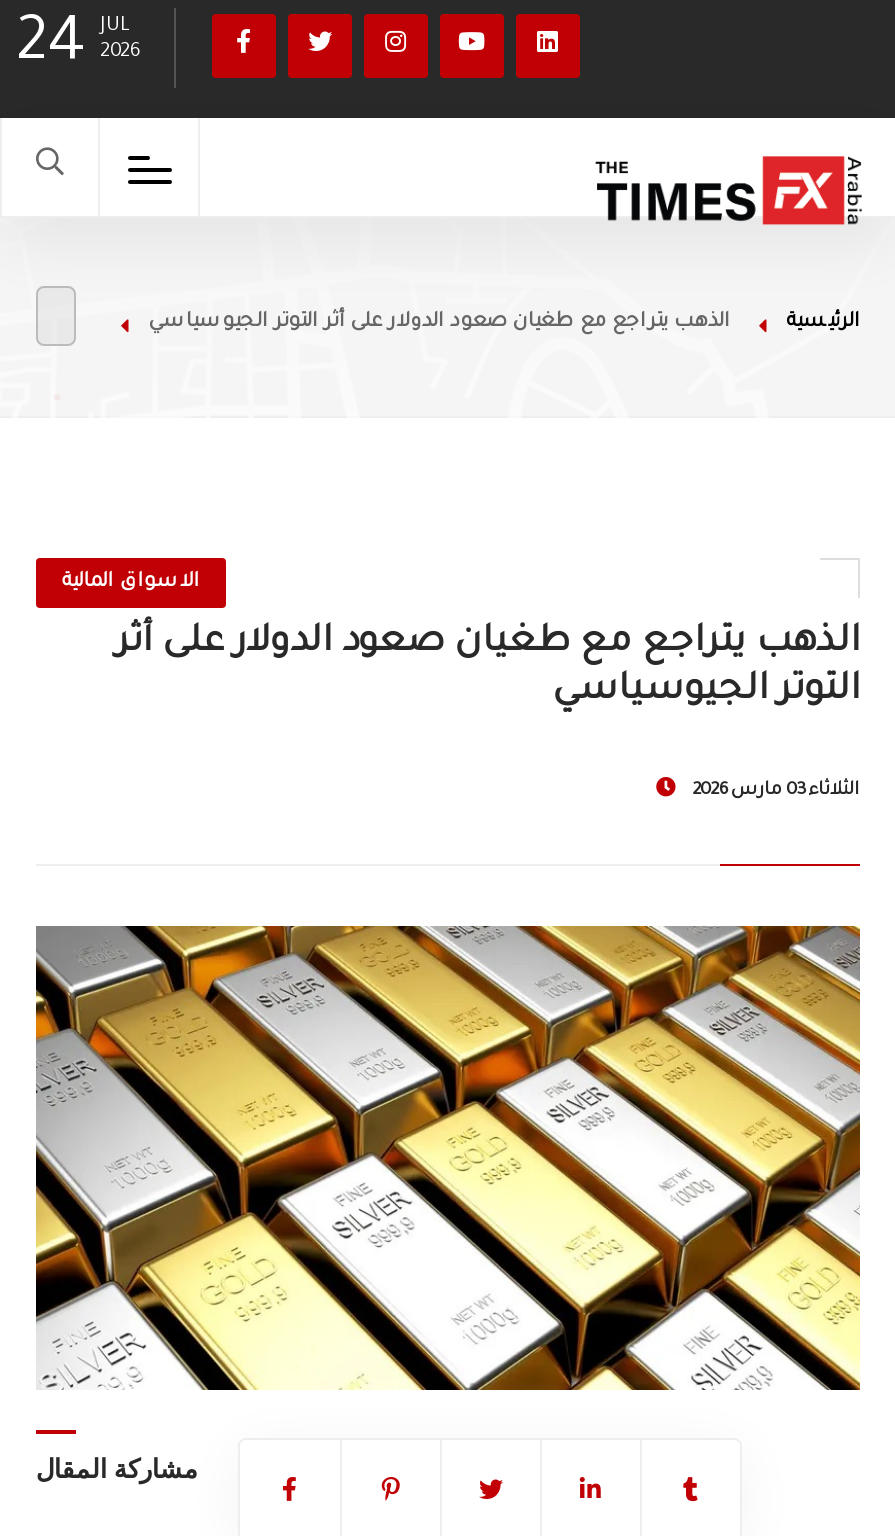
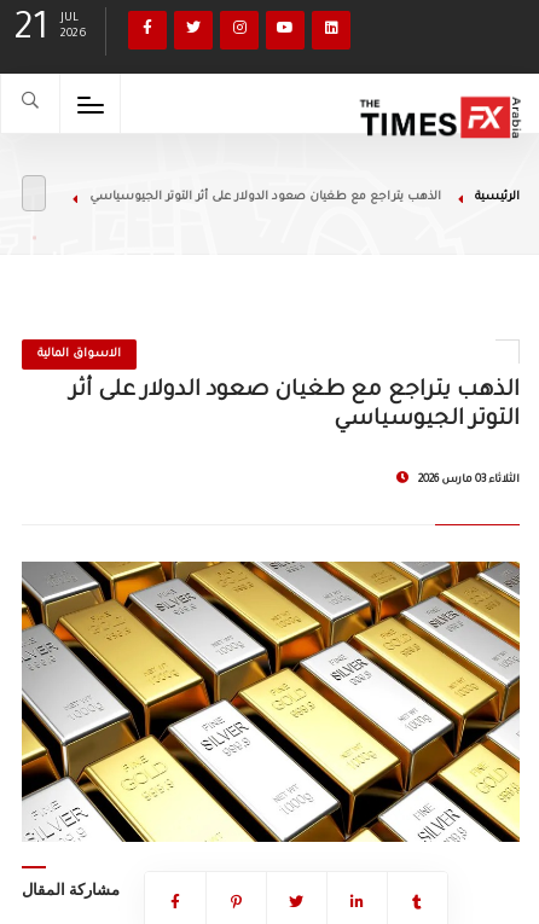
- 24 JUL 2026
+ 21 JUL 2026
